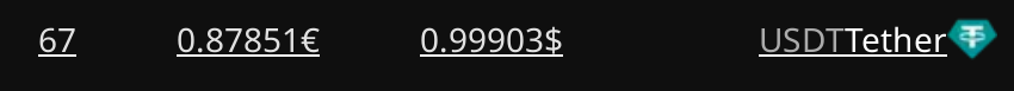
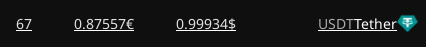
- 0.87851€
+ 0.87557€

- 0.99903$
+ 0.99934$
